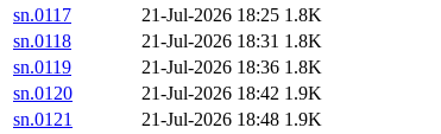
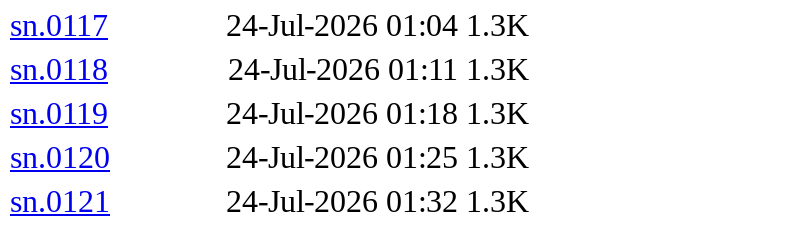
- 21-Jul-2026 18:25 1.8K
+ 24-Jul-2026 01:04 1.3K

- 21-Jul-2026 18:31 1.8K
+ 24-Jul-2026 01:11 1.3K

- 21-Jul-2026 18:36 1.8K
+ 24-Jul-2026 01:18 1.3K

- 21-Jul-2026 18:42 1.9K
+ 24-Jul-2026 01:25 1.3K

- 21-Jul-2026 18:48 1.9K
+ 24-Jul-2026 01:32 1.3K
